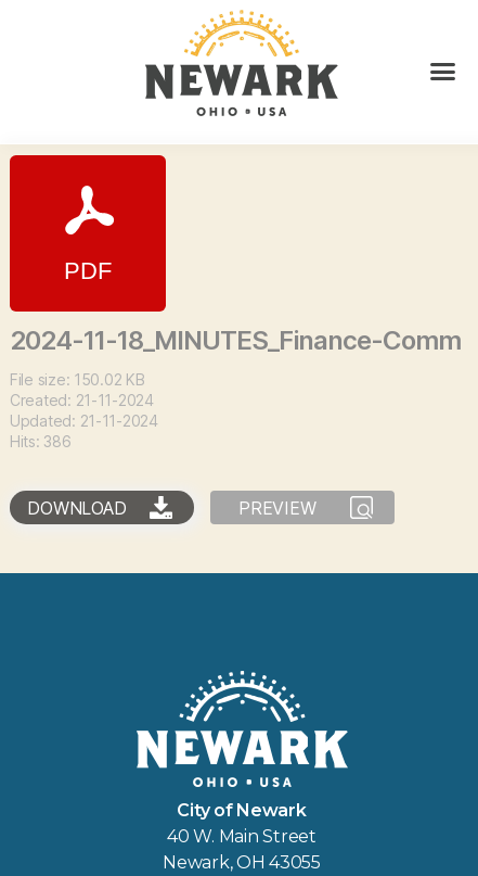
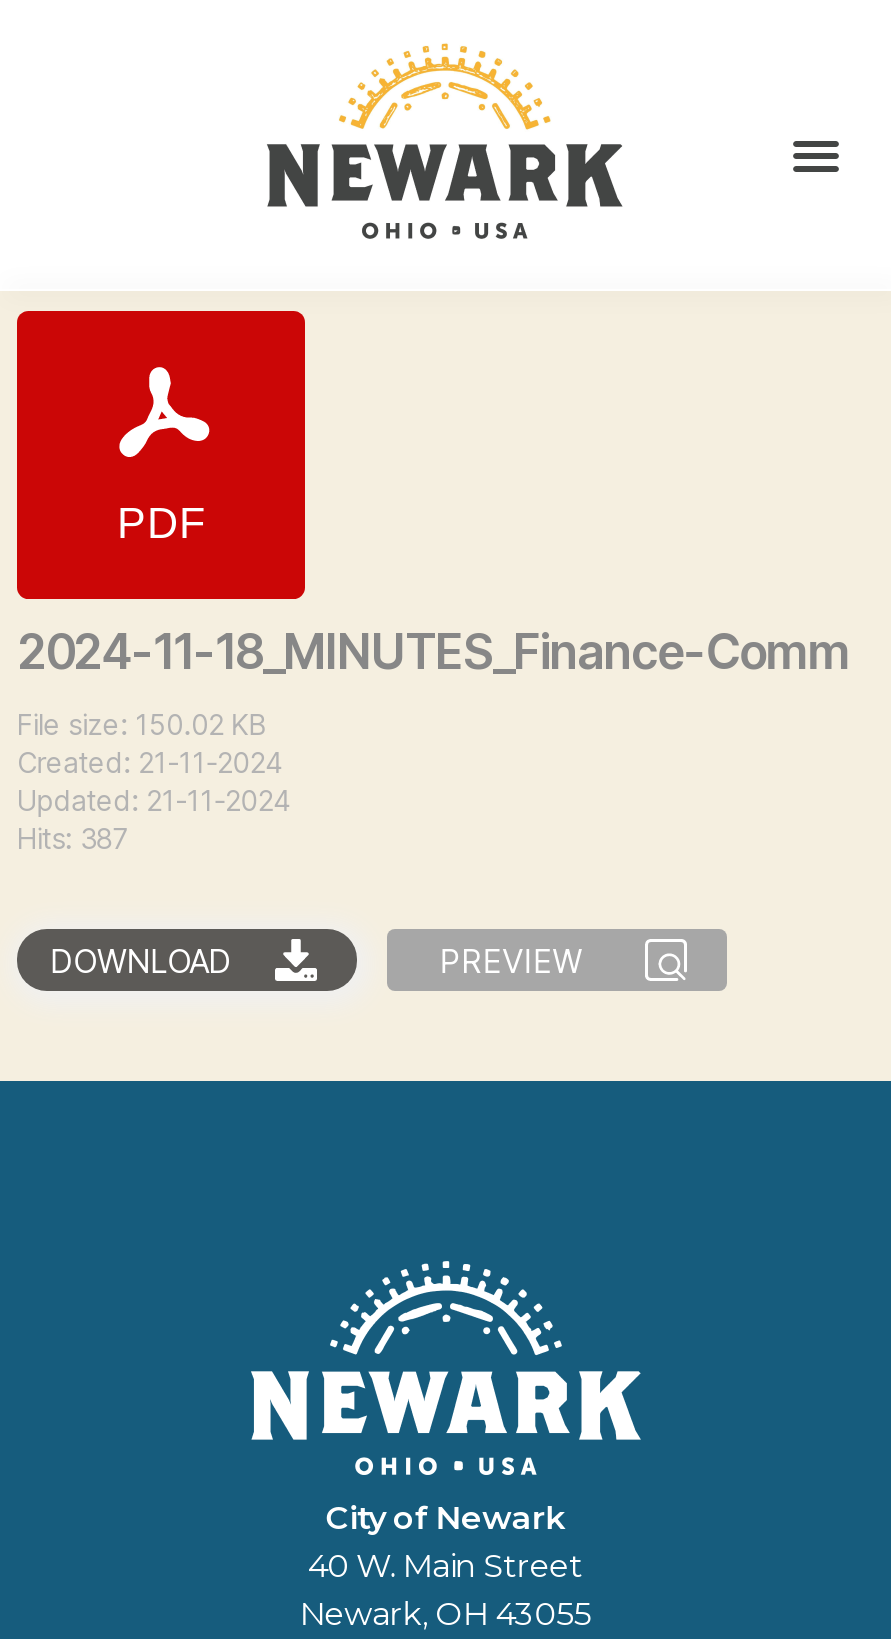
- Hits: 386
+ Hits: 387
